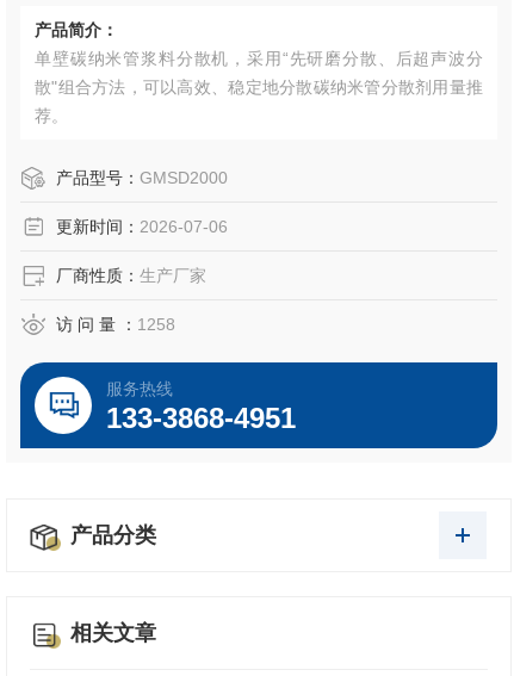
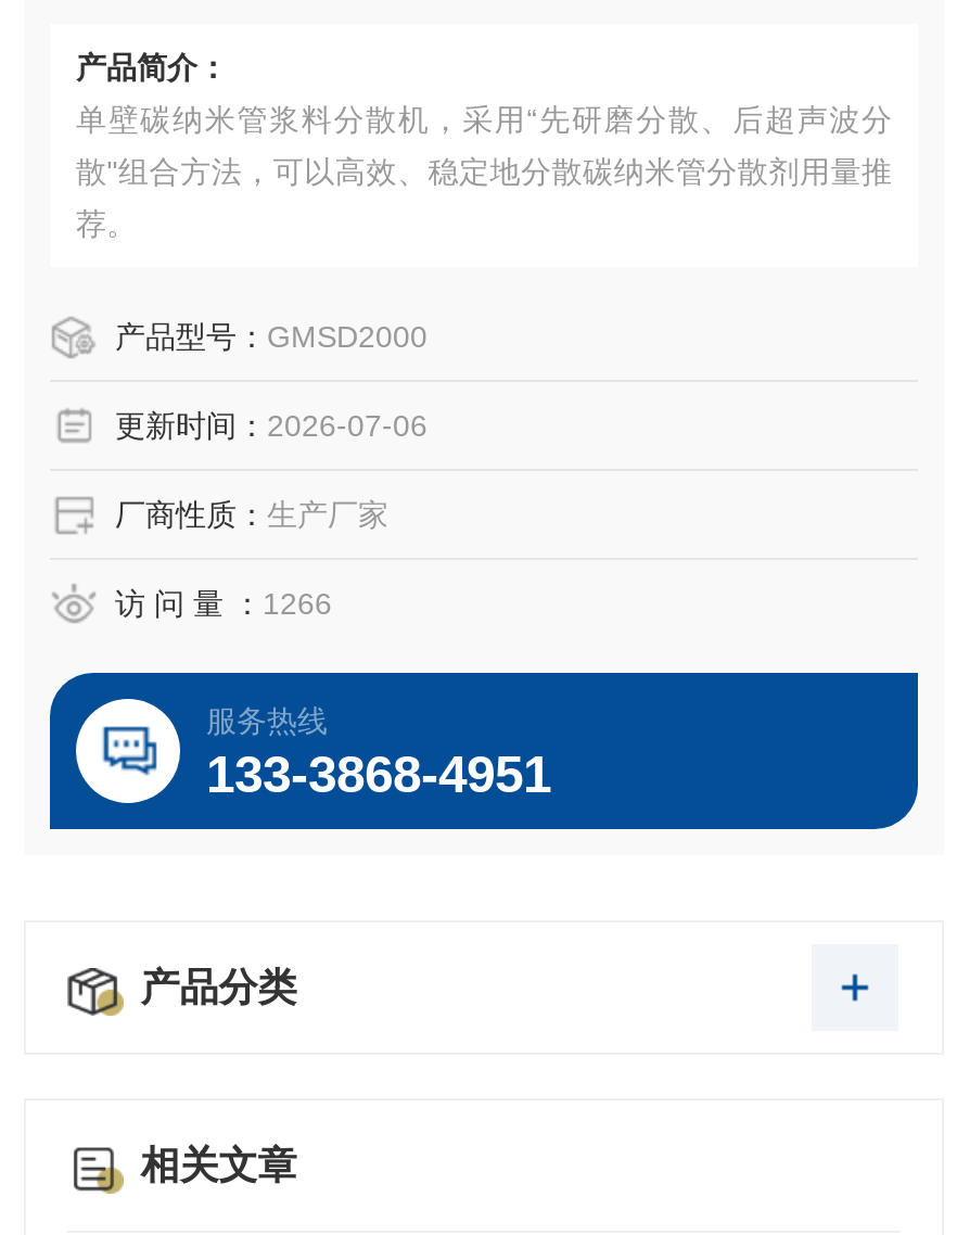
- 访 问 量 ：1258
+ 访 问 量 ：1266
